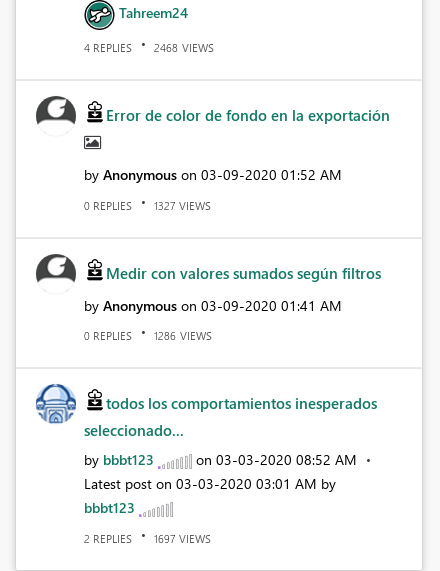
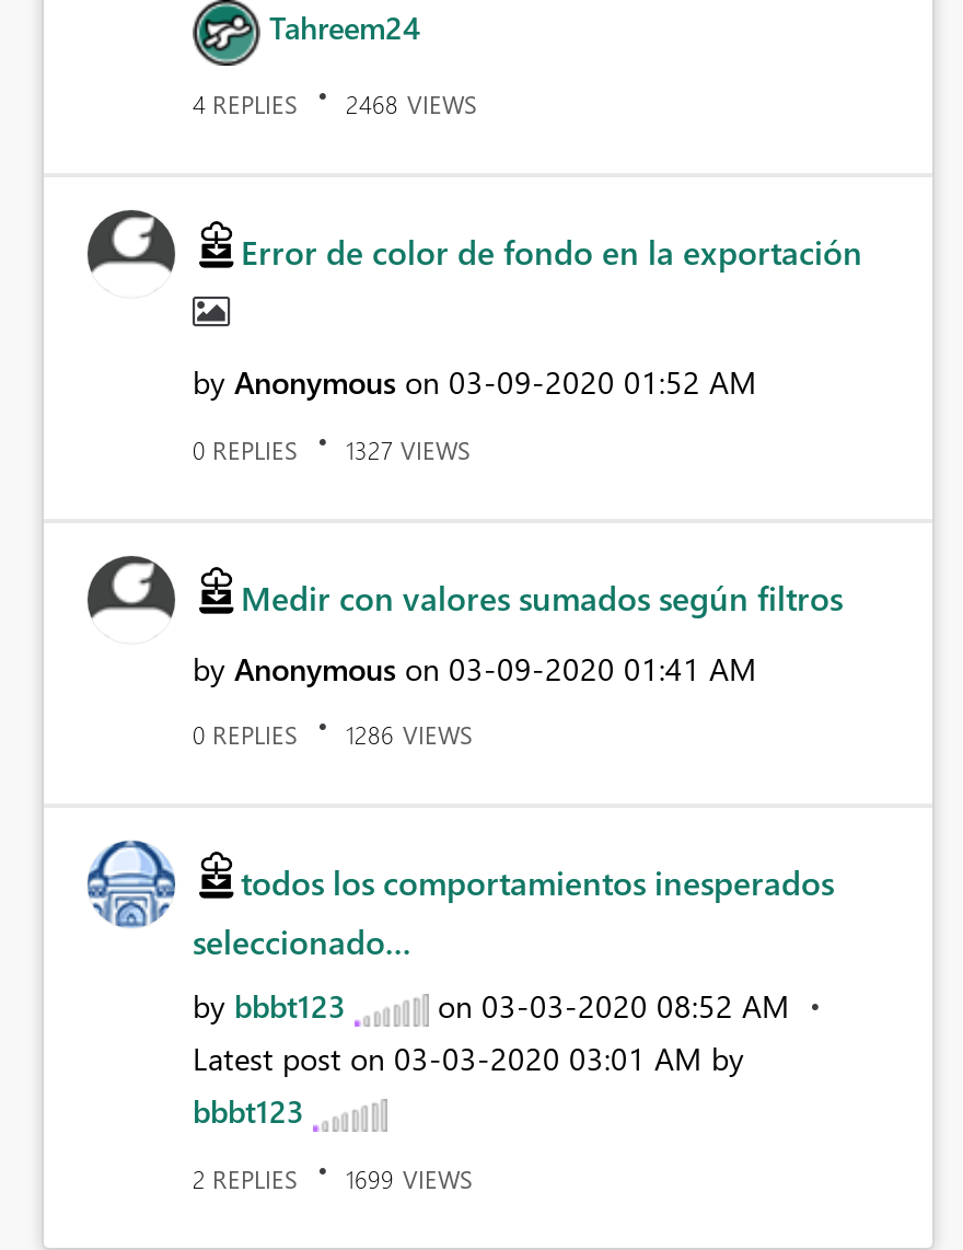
- 2 REPLIES 1697 VIEWS
+ 2 REPLIES 1699 VIEWS
